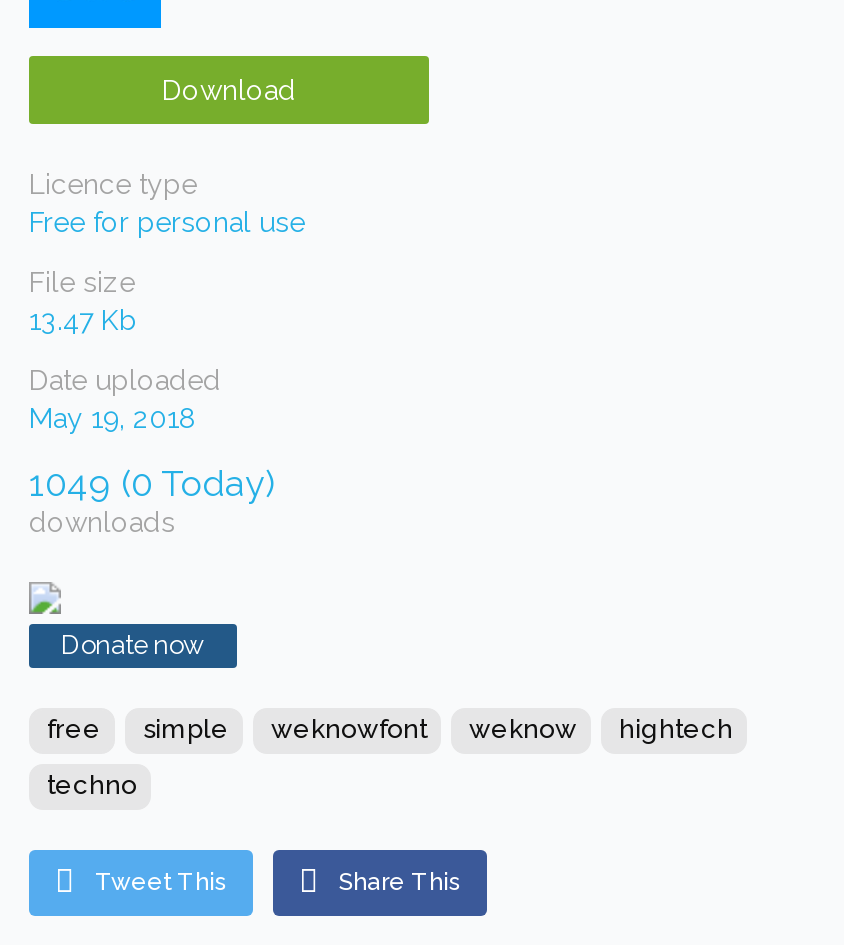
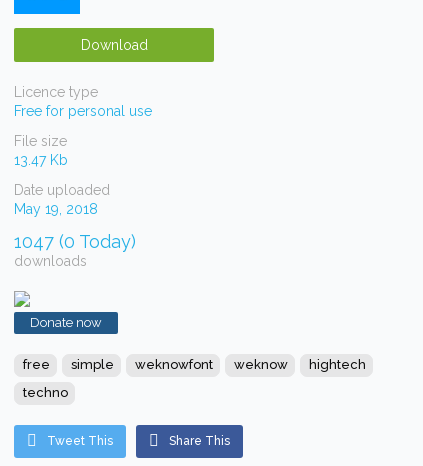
- 1049 (0 Today)
+ 1047 (0 Today)
